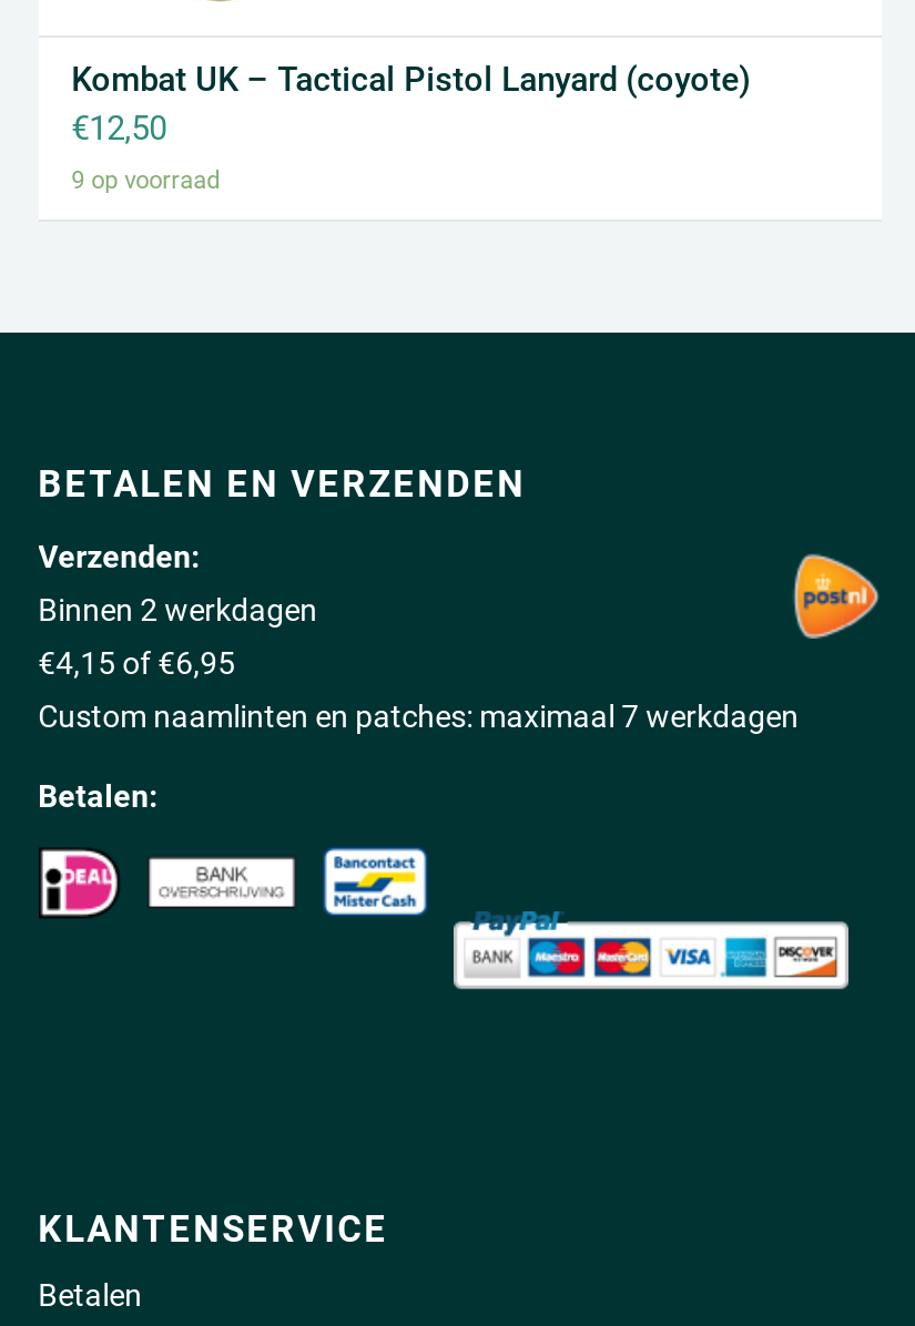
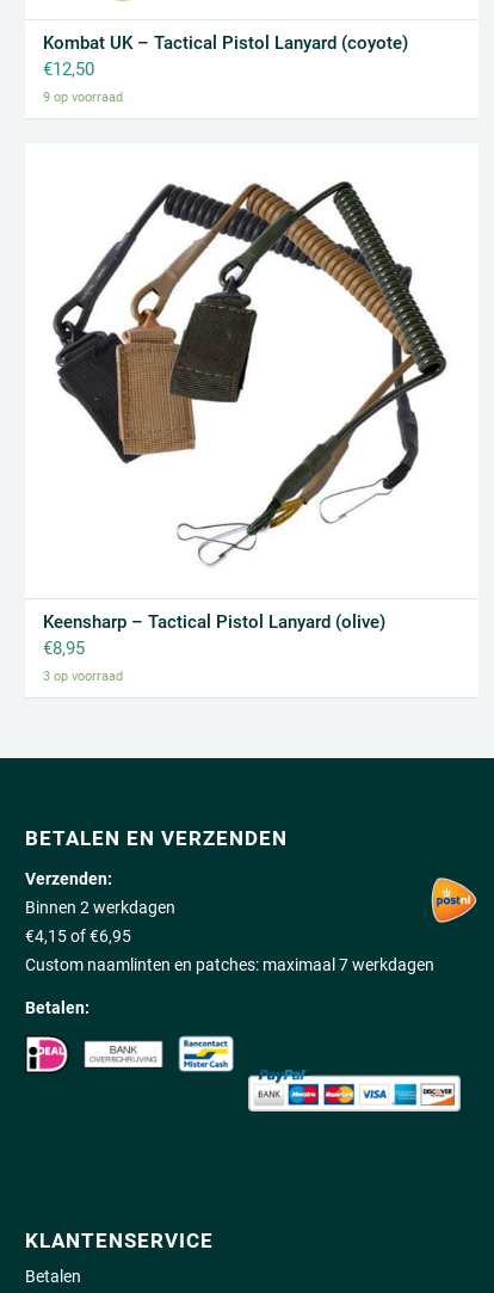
+ [image]
+ Keensharp – Tactical Pistol Lanyard (olive)
+ €8,95
+ 3 op voorraad
